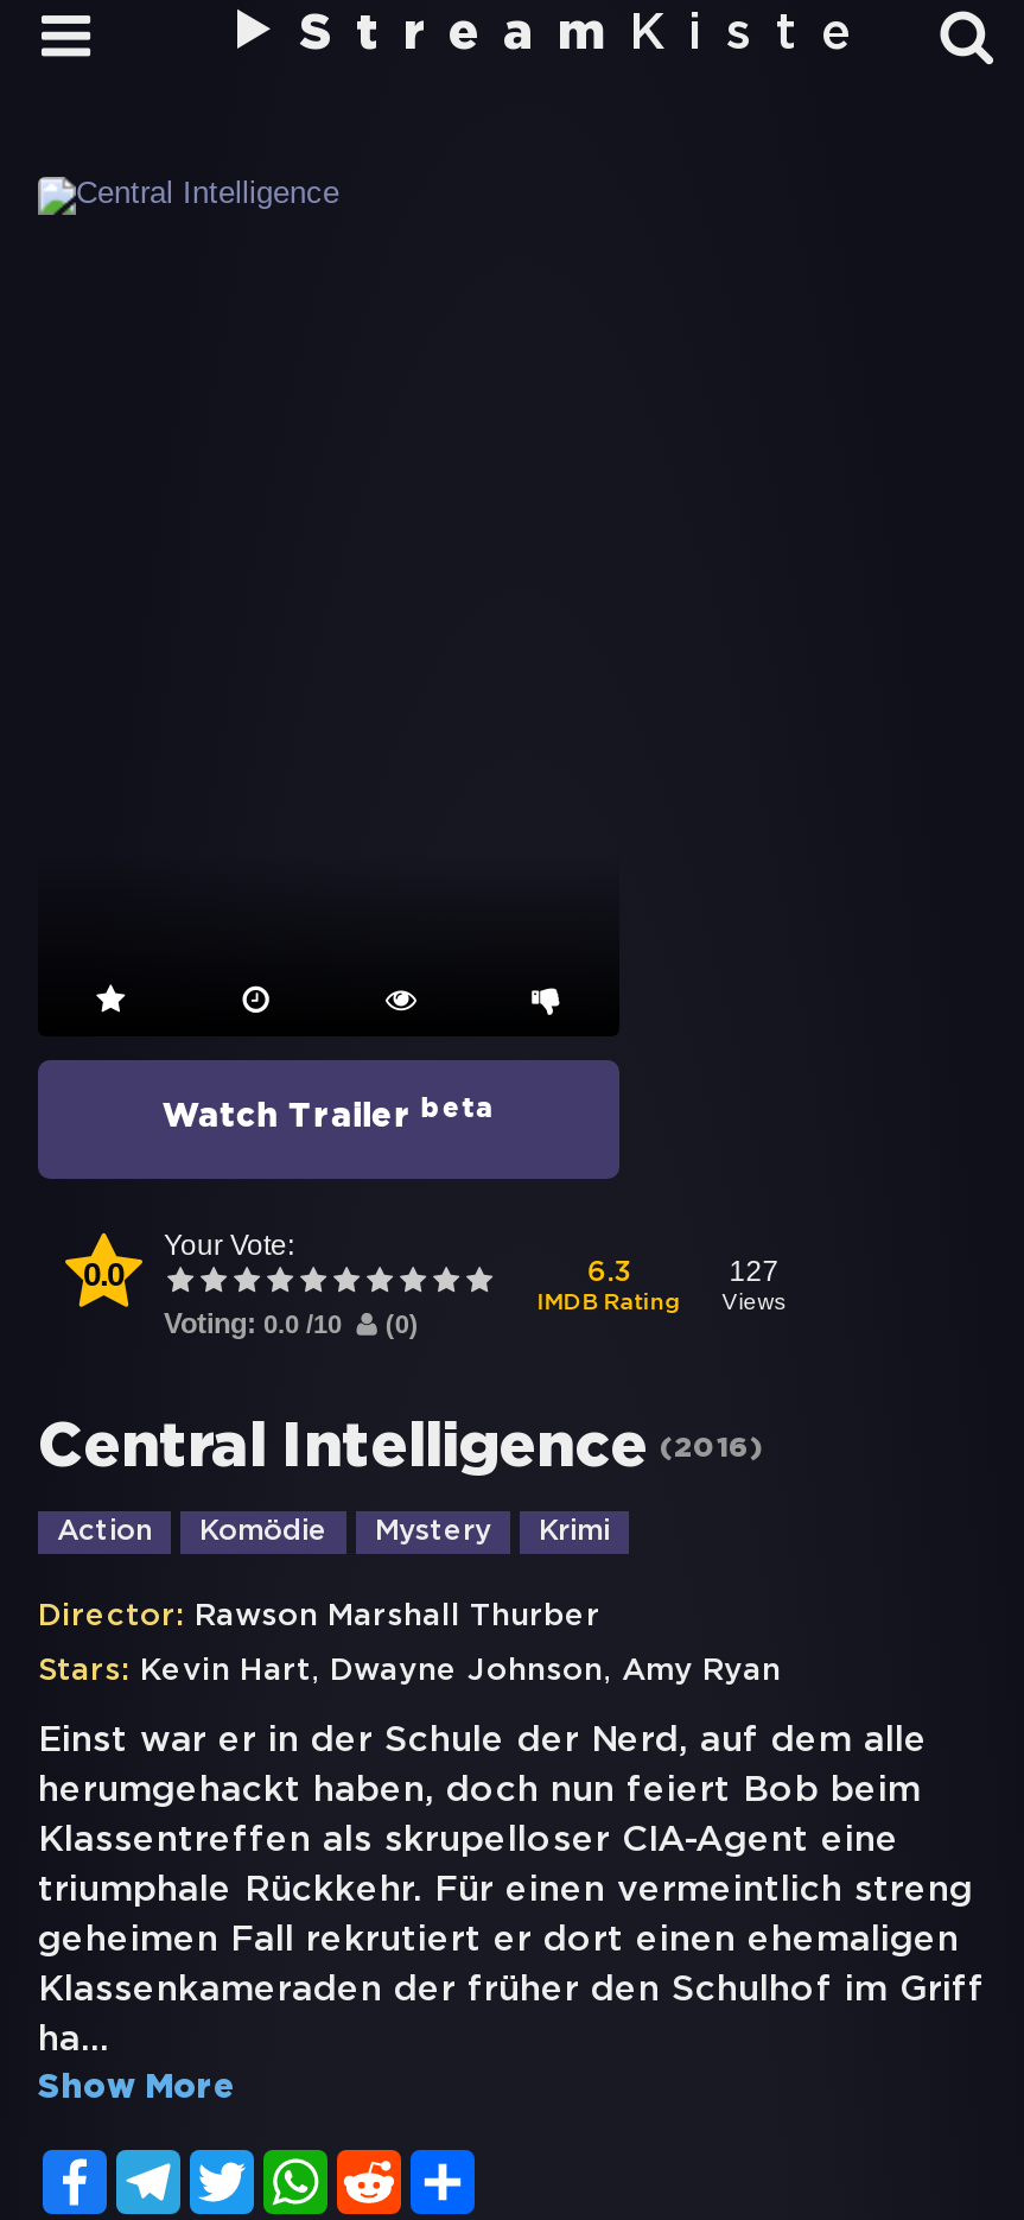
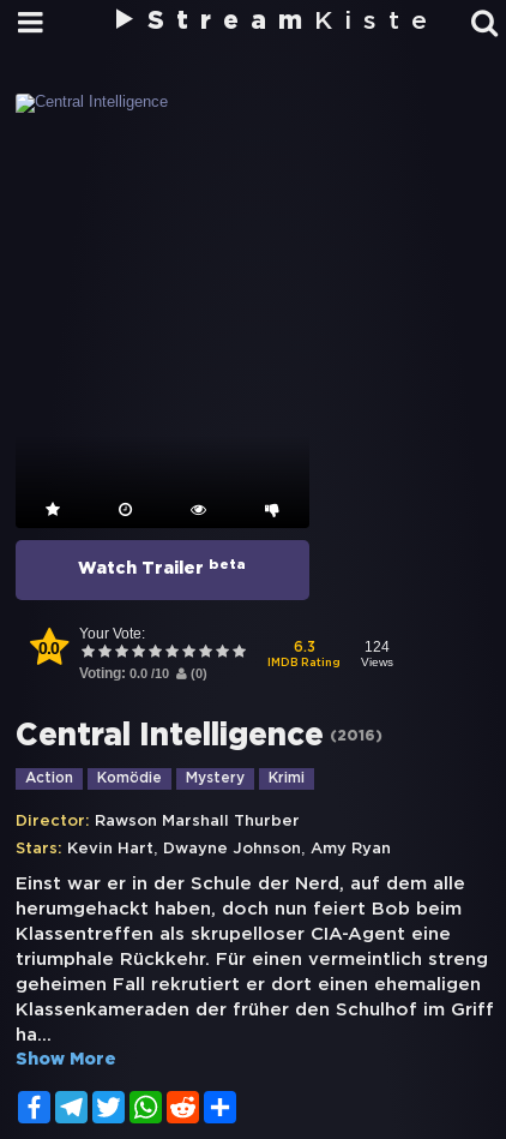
- 127
+ 124
